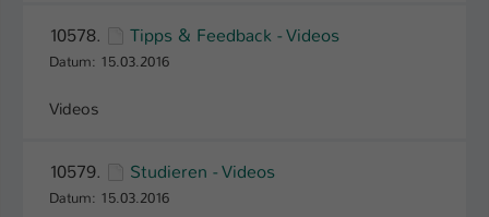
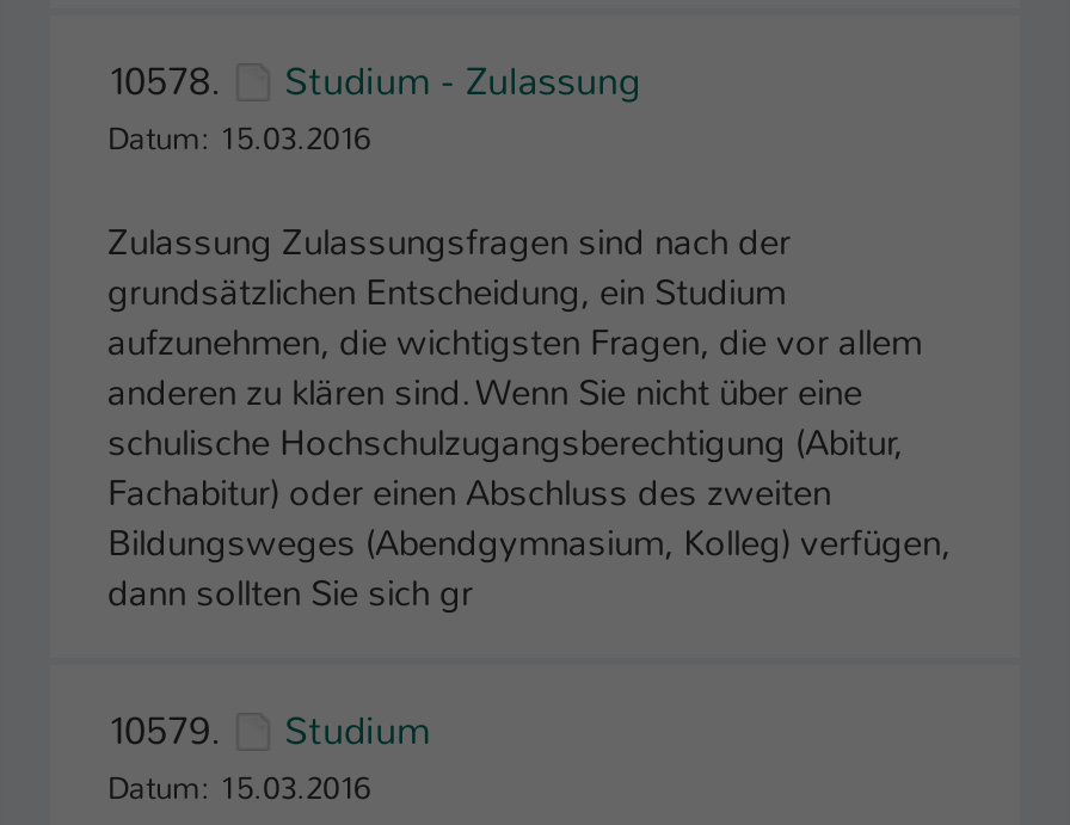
- Tipps & Feedback - Videos
+ Studium - Zulassung

- Videos
+ Zulassung Zulassungsfragen sind nach der
+ grundsätzlichen Entscheidung, ein Studium
+ aufzunehmen, die wichtigsten Fragen, die vor allem
+ anderen zu klären sind. Wenn Sie nicht über eine
+ schulische Hochschulzugangsberechtigung (Abitur,
+ Fachabitur) oder einen Abschluss des zweiten
+ Bildungsweges (Abendgymnasium, Kolleg) verfügen,
+ dann sollten Sie sich gr

- Studieren - Videos
+ Studium
